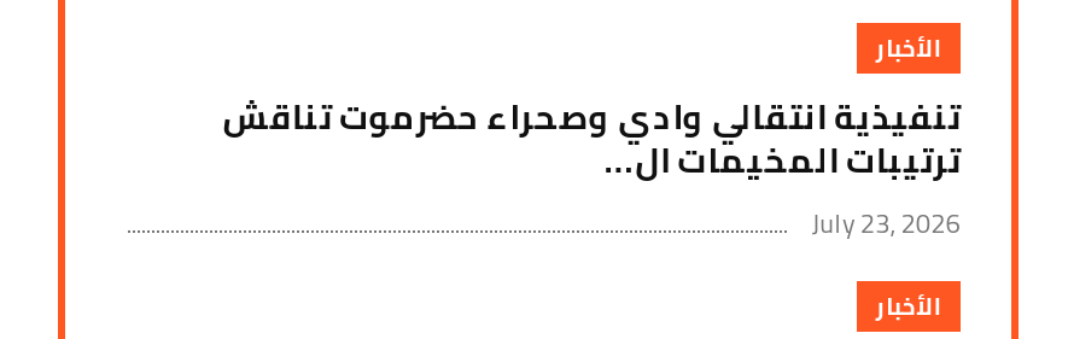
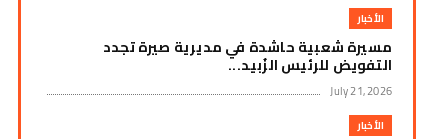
- تنفيذية انتقالي وادي وصحراء حضرموت تناقش
- ترتيبات المخيمات ال...
- July 23, 2026
+ مسيرة شعبية حاشدة في مديرية صيرة تجدد
+ التفويض للرئيس الزُبيد...
+ July 21, 2026
